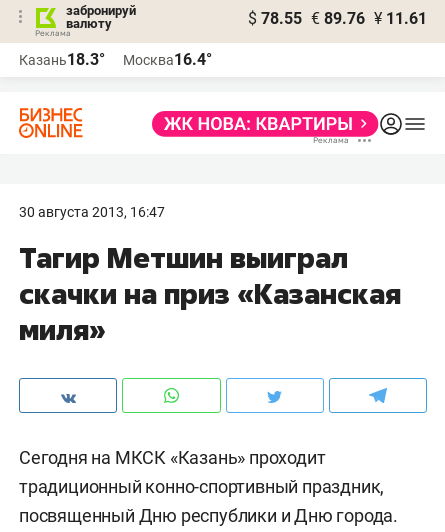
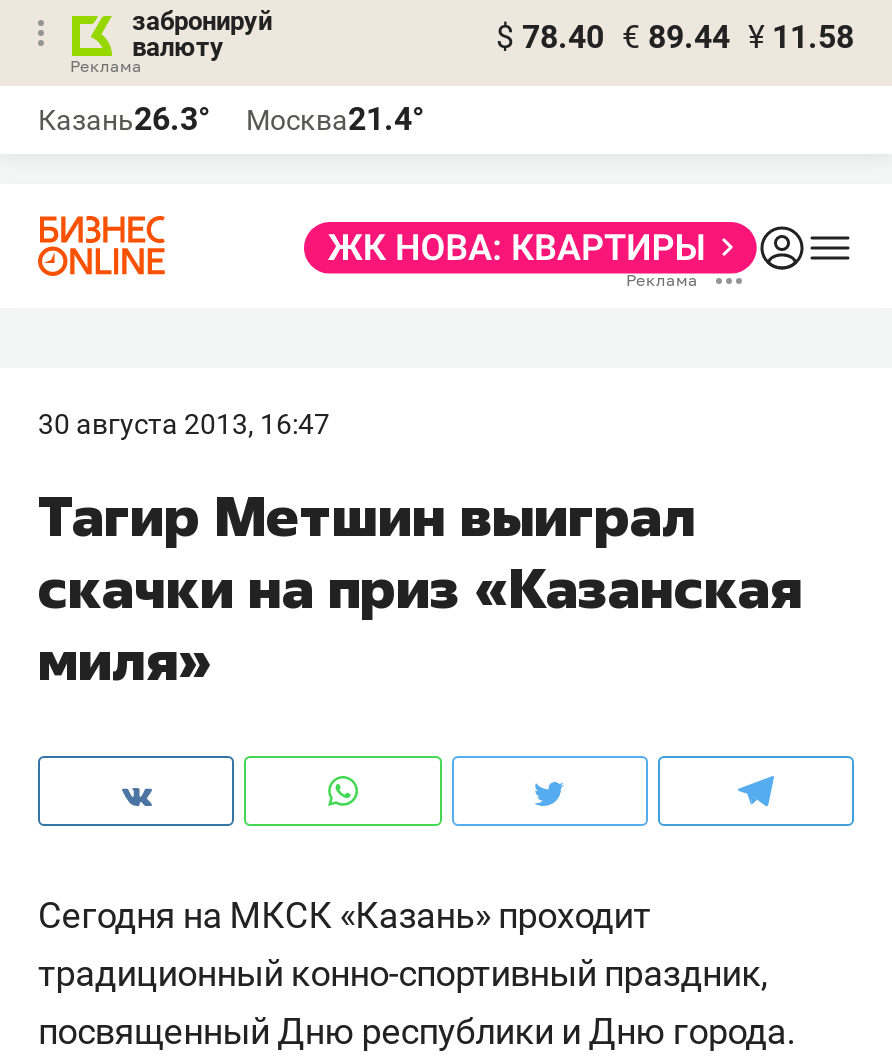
- $ 78.55 € 89.76 ¥ 11.61
+ $ 78.40 € 89.44 ¥ 11.58

- Казань18.3°
+ Казань26.3°

- Москва16.4°
+ Москва21.4°
